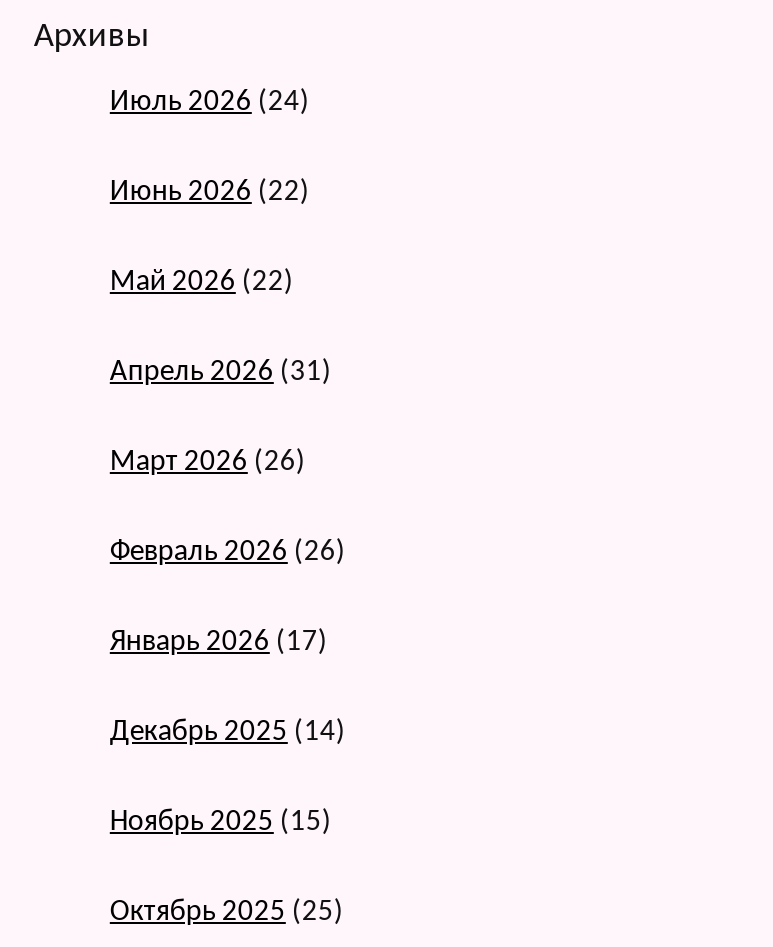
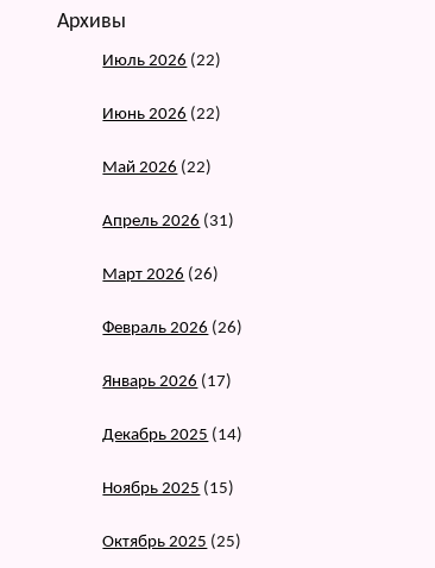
- Июль 2026 (24)
+ Июль 2026 (22)
